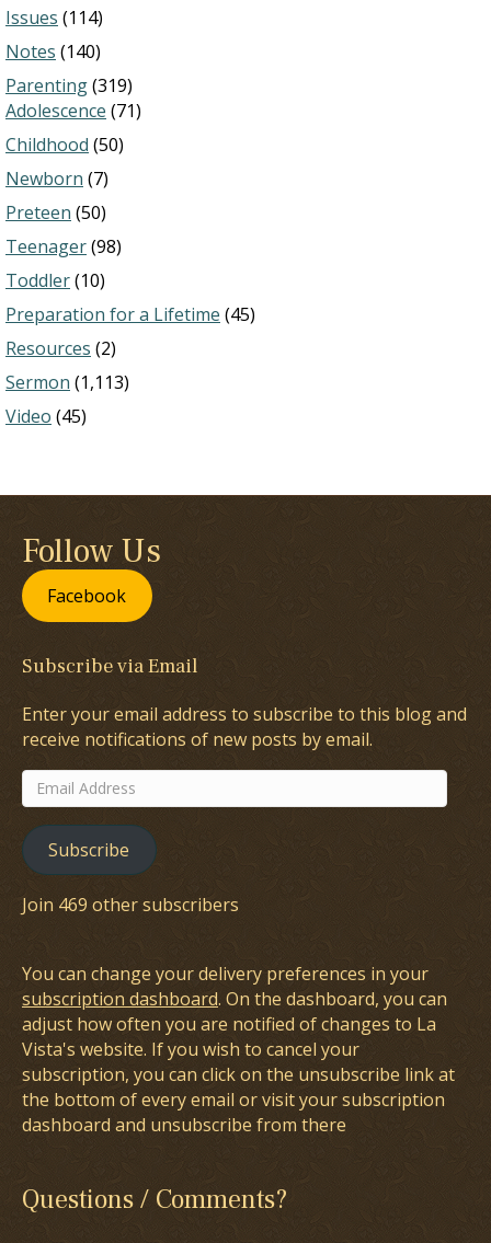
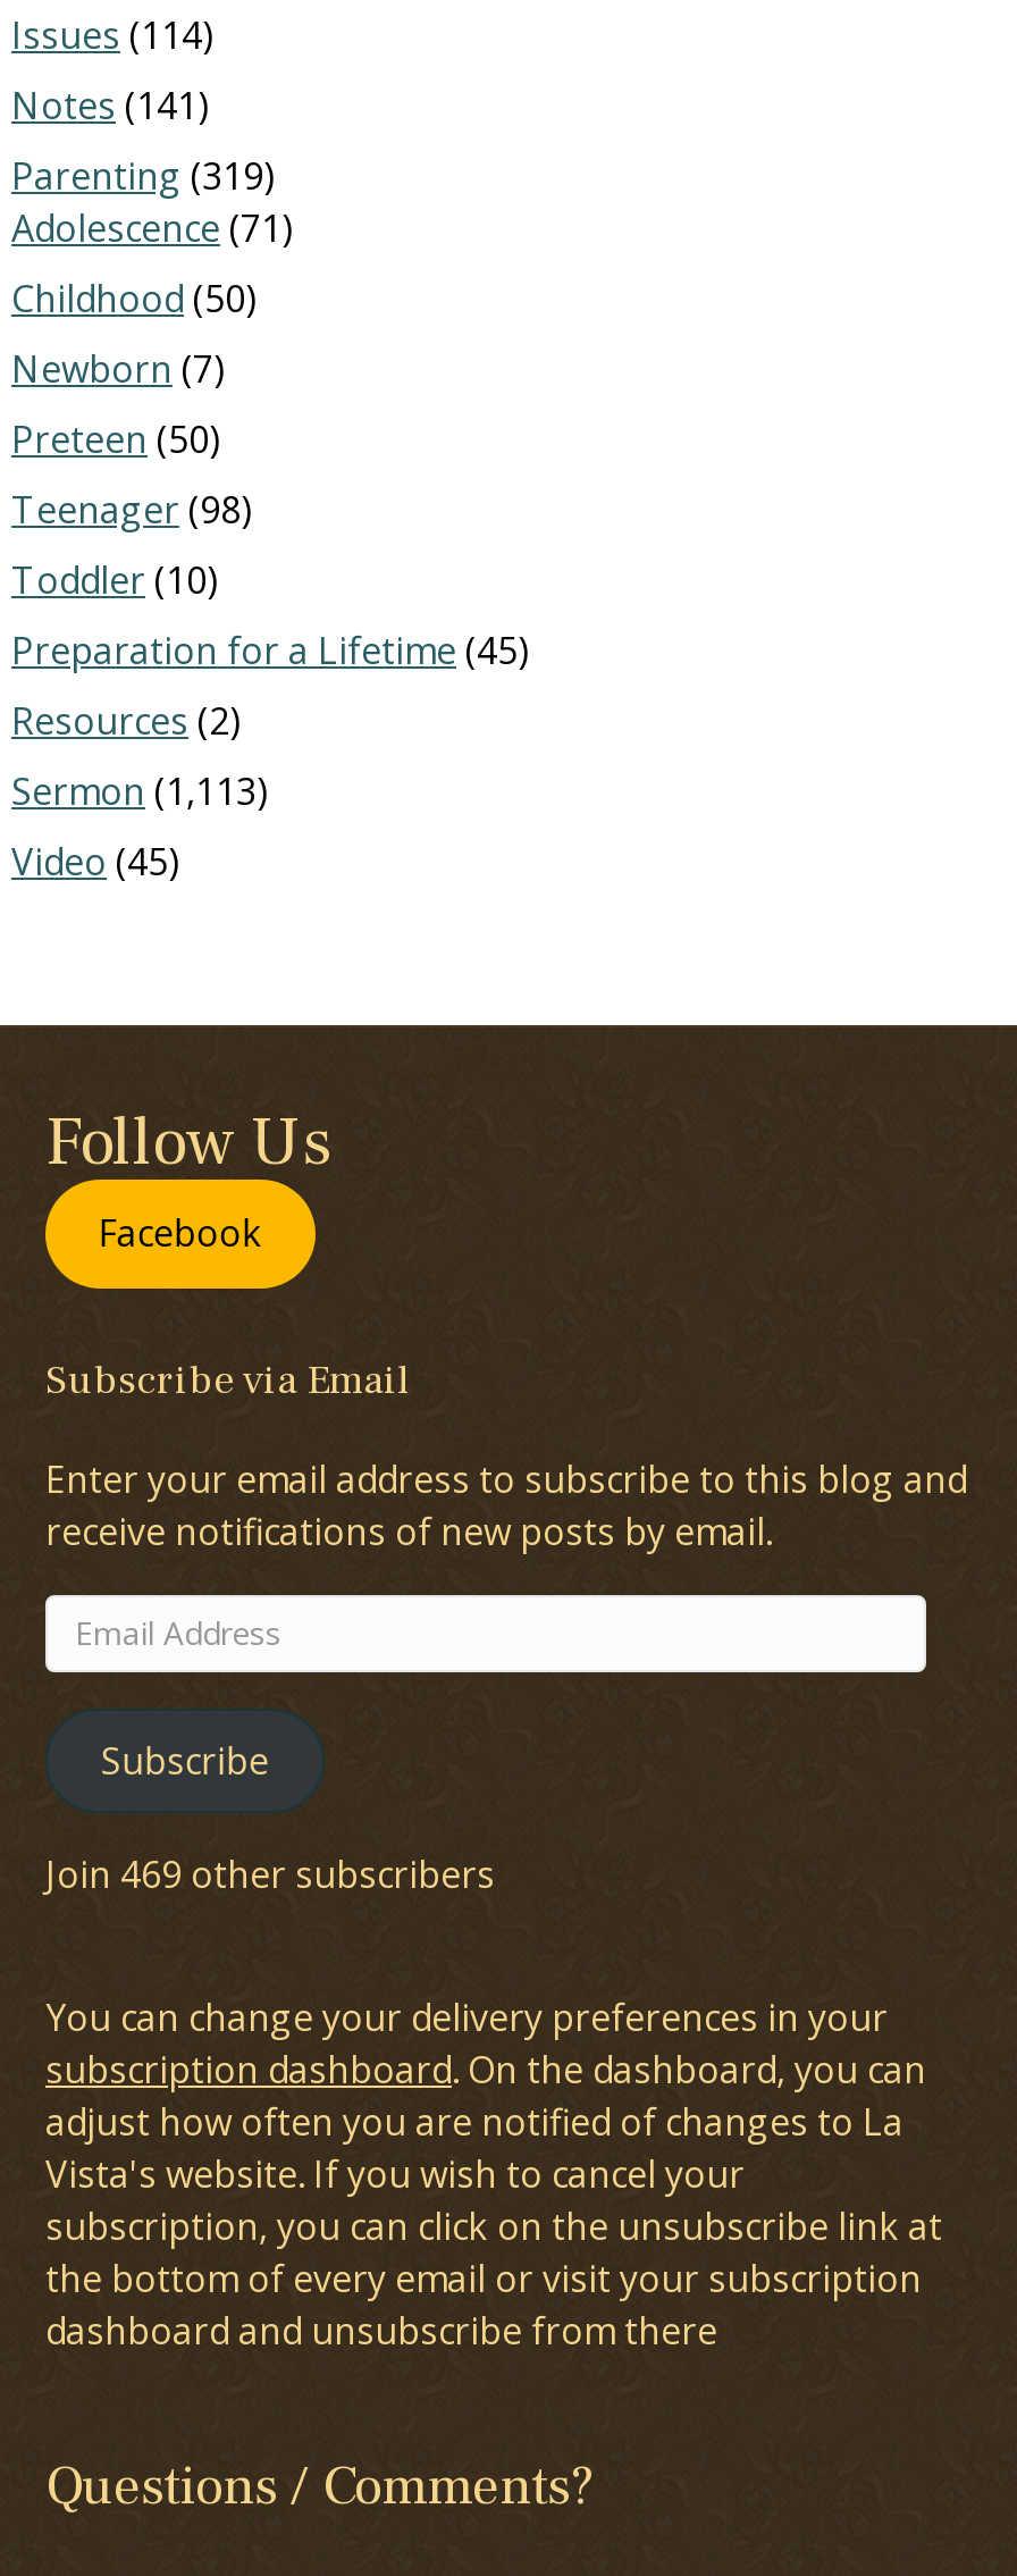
- Notes (140)
+ Notes (141)
